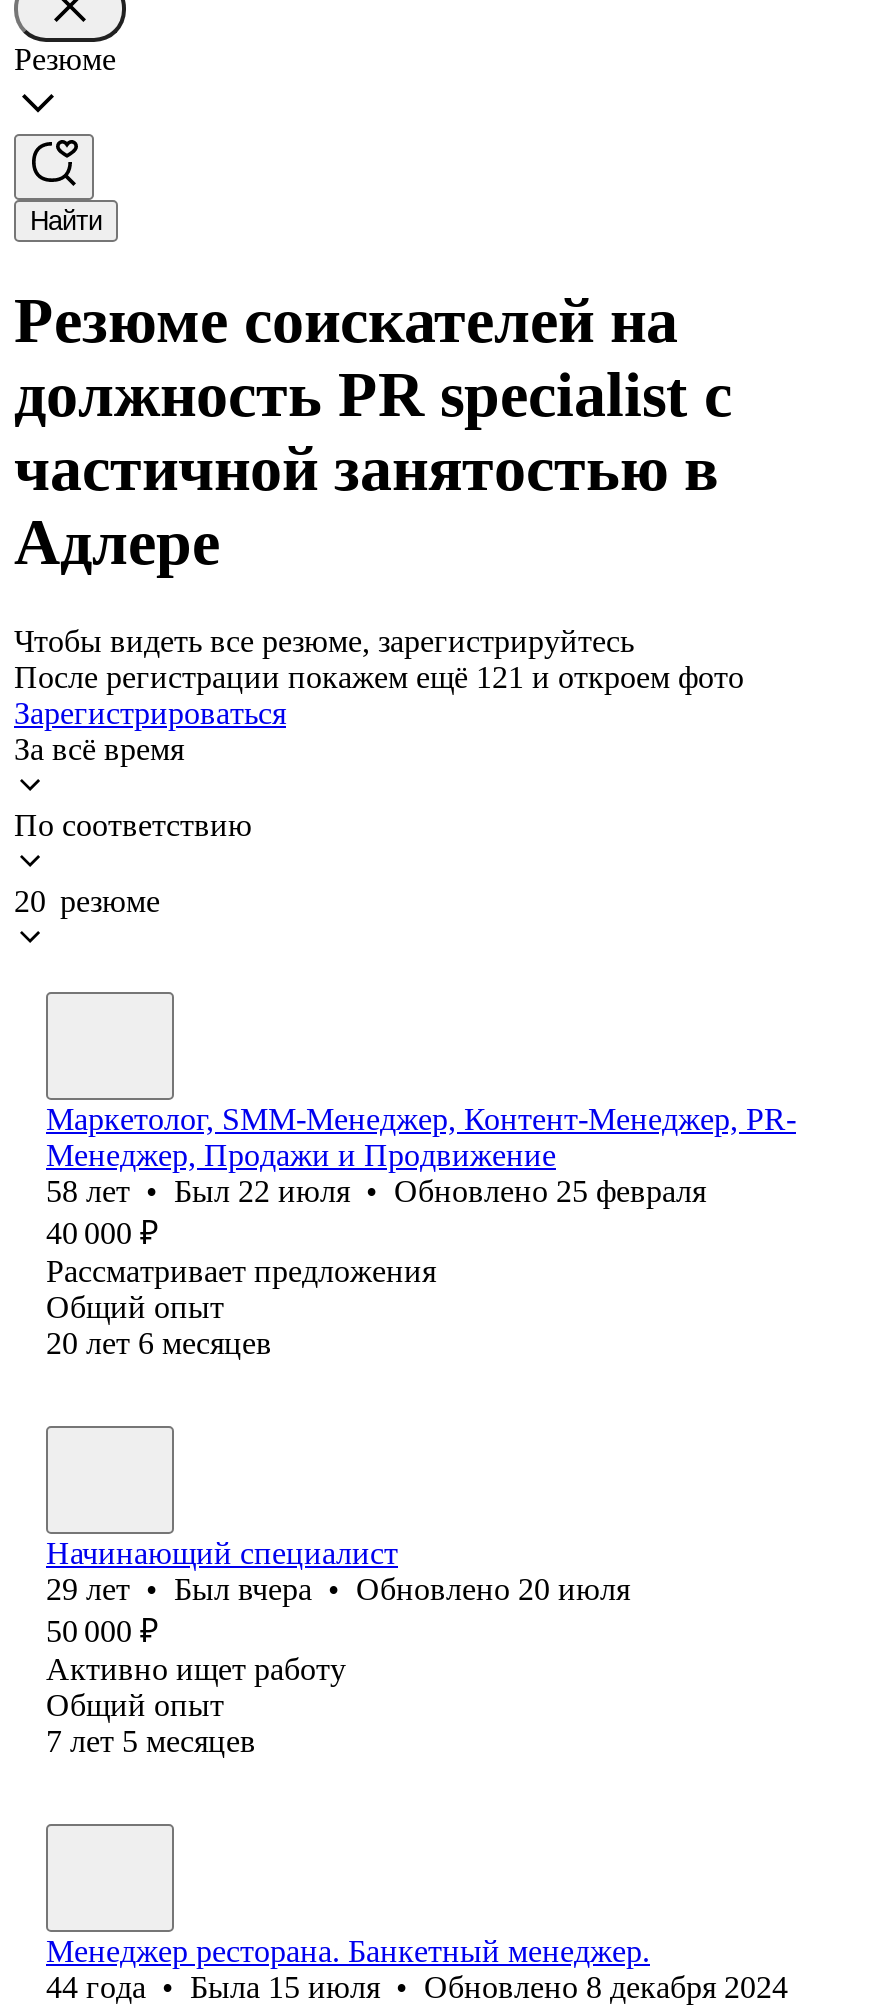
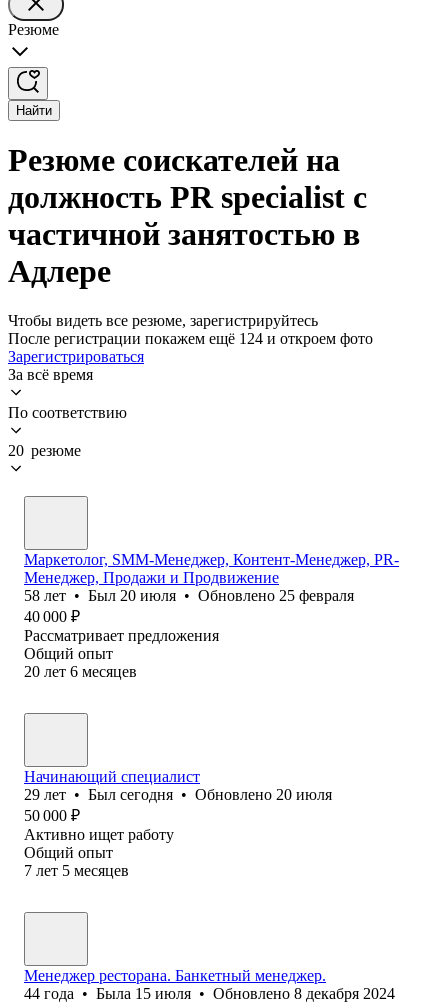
- После регистрации покажем ещё 121 и откроем фото
+ После регистрации покажем ещё 124 и откроем фото

- 58 лет • Был 22 июля • Обновлено 25 февраля
+ 58 лет • Был 20 июля • Обновлено 25 февраля

- 29 лет • Был вчера • Обновлено 20 июля
+ 29 лет • Был сегодня • Обновлено 20 июля
